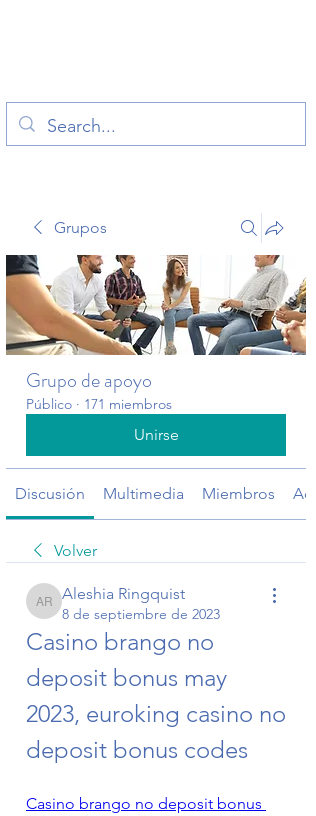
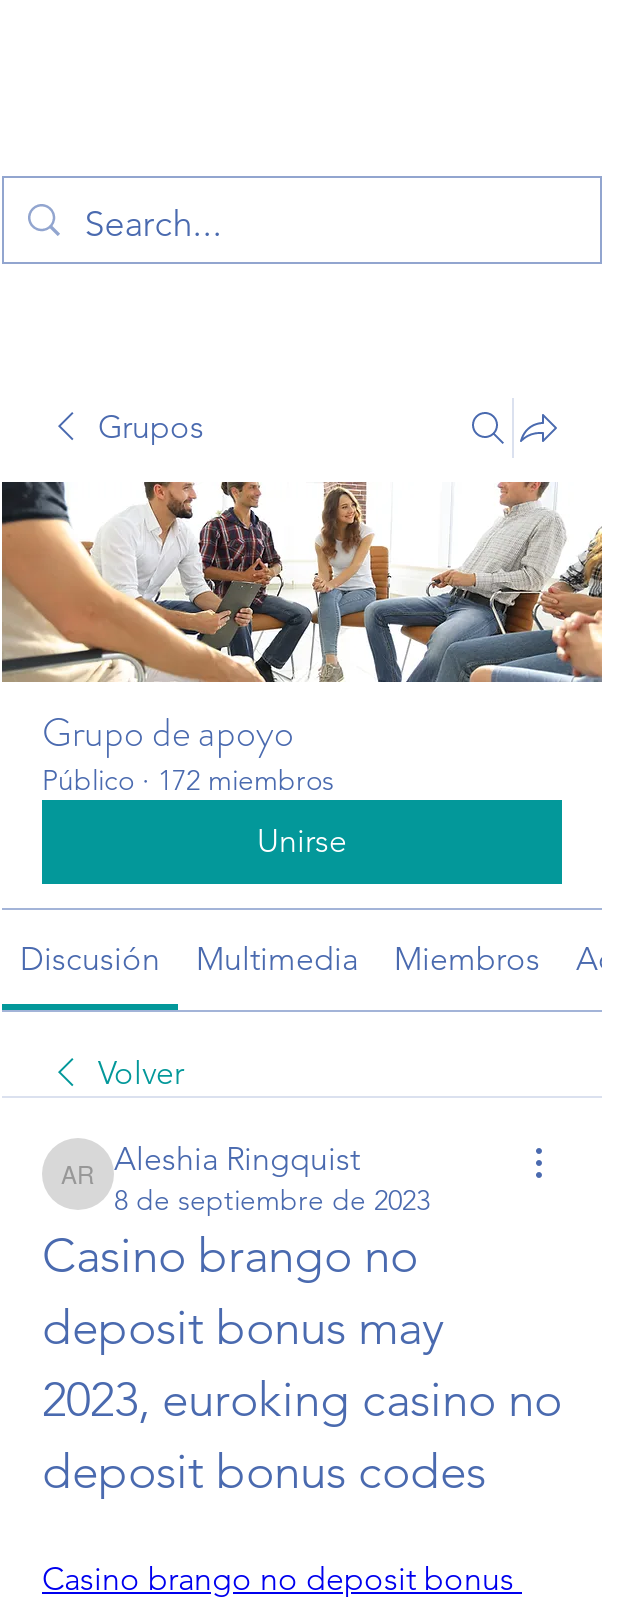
- Público · 171 miembros
+ Público · 172 miembros
